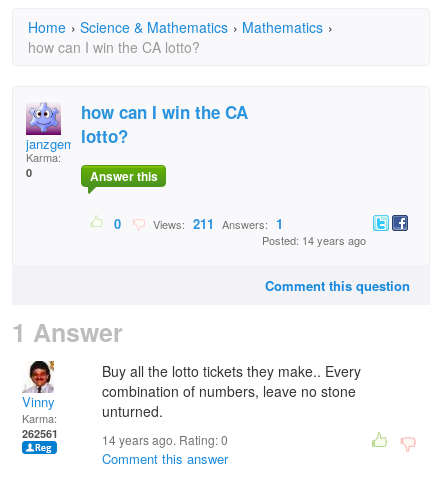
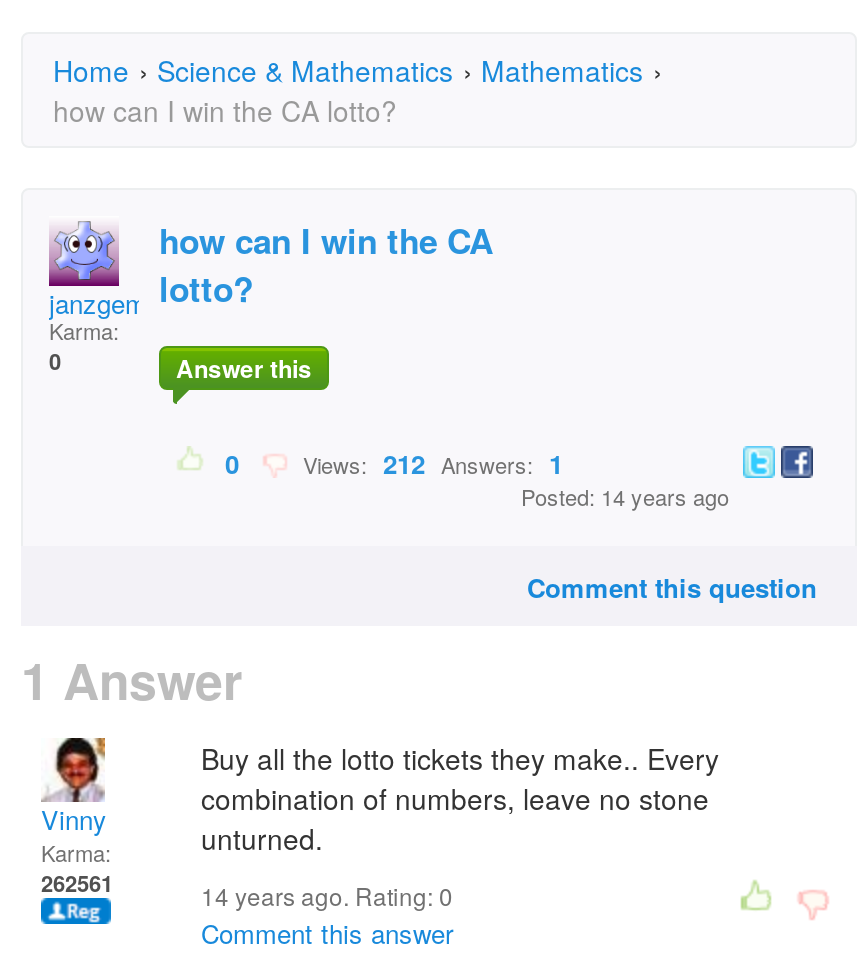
- Views: 211 Answers: 1
+ Views: 212 Answers: 1
